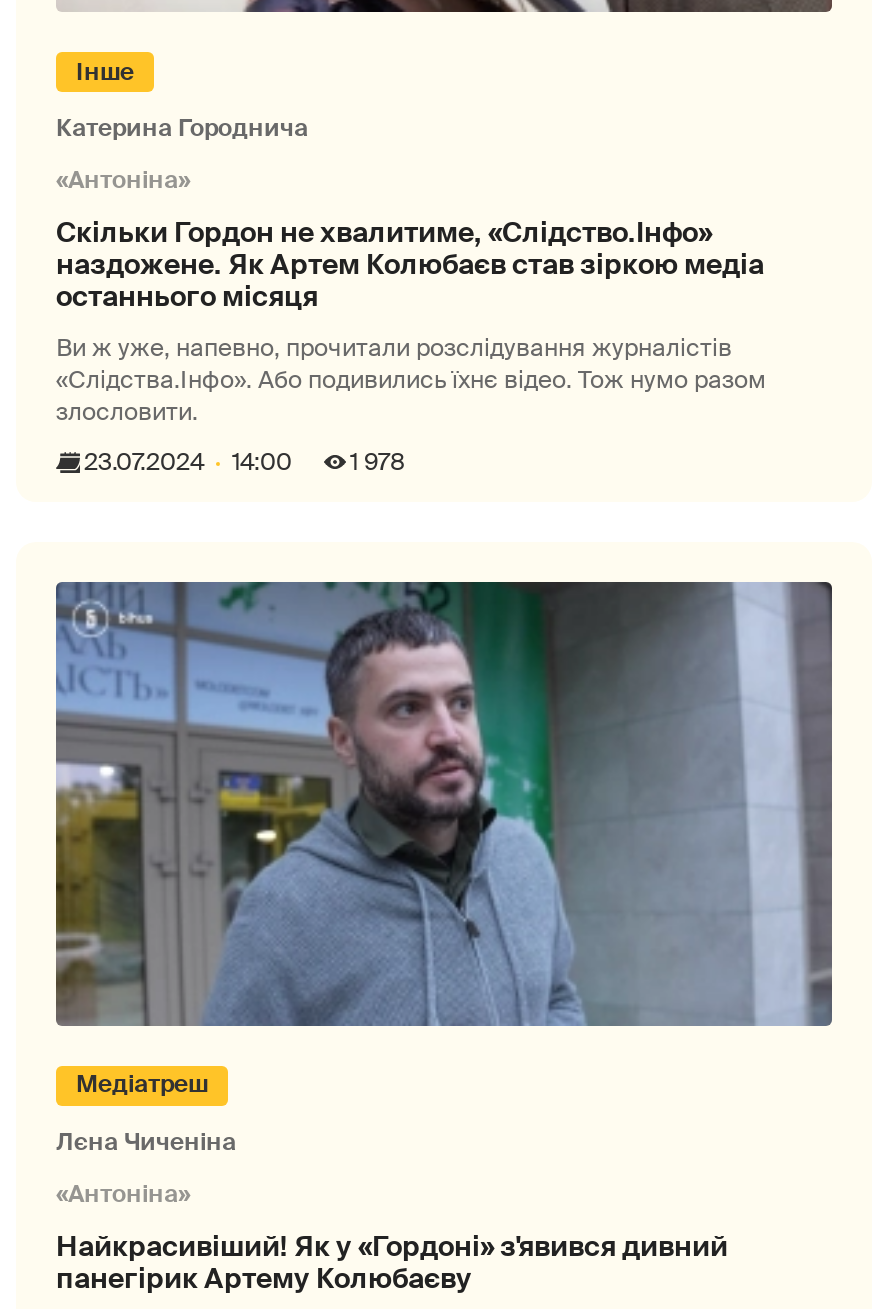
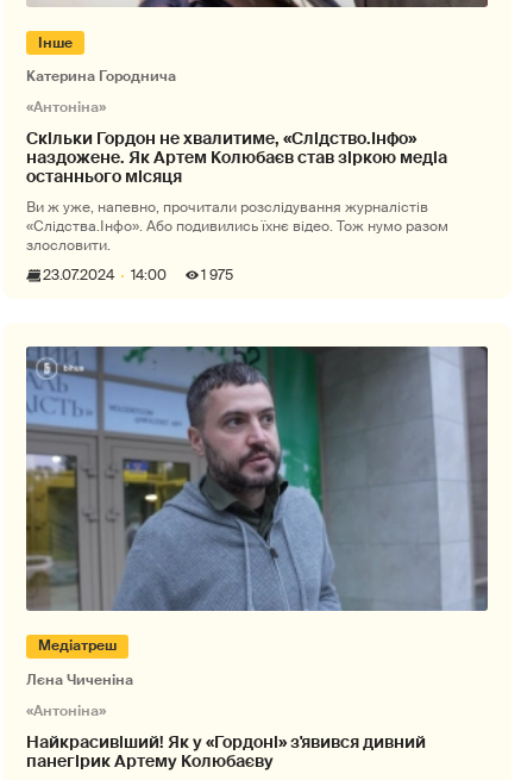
- 23.07.2024 14:00 1 978
+ 23.07.2024 14:00 1 975
